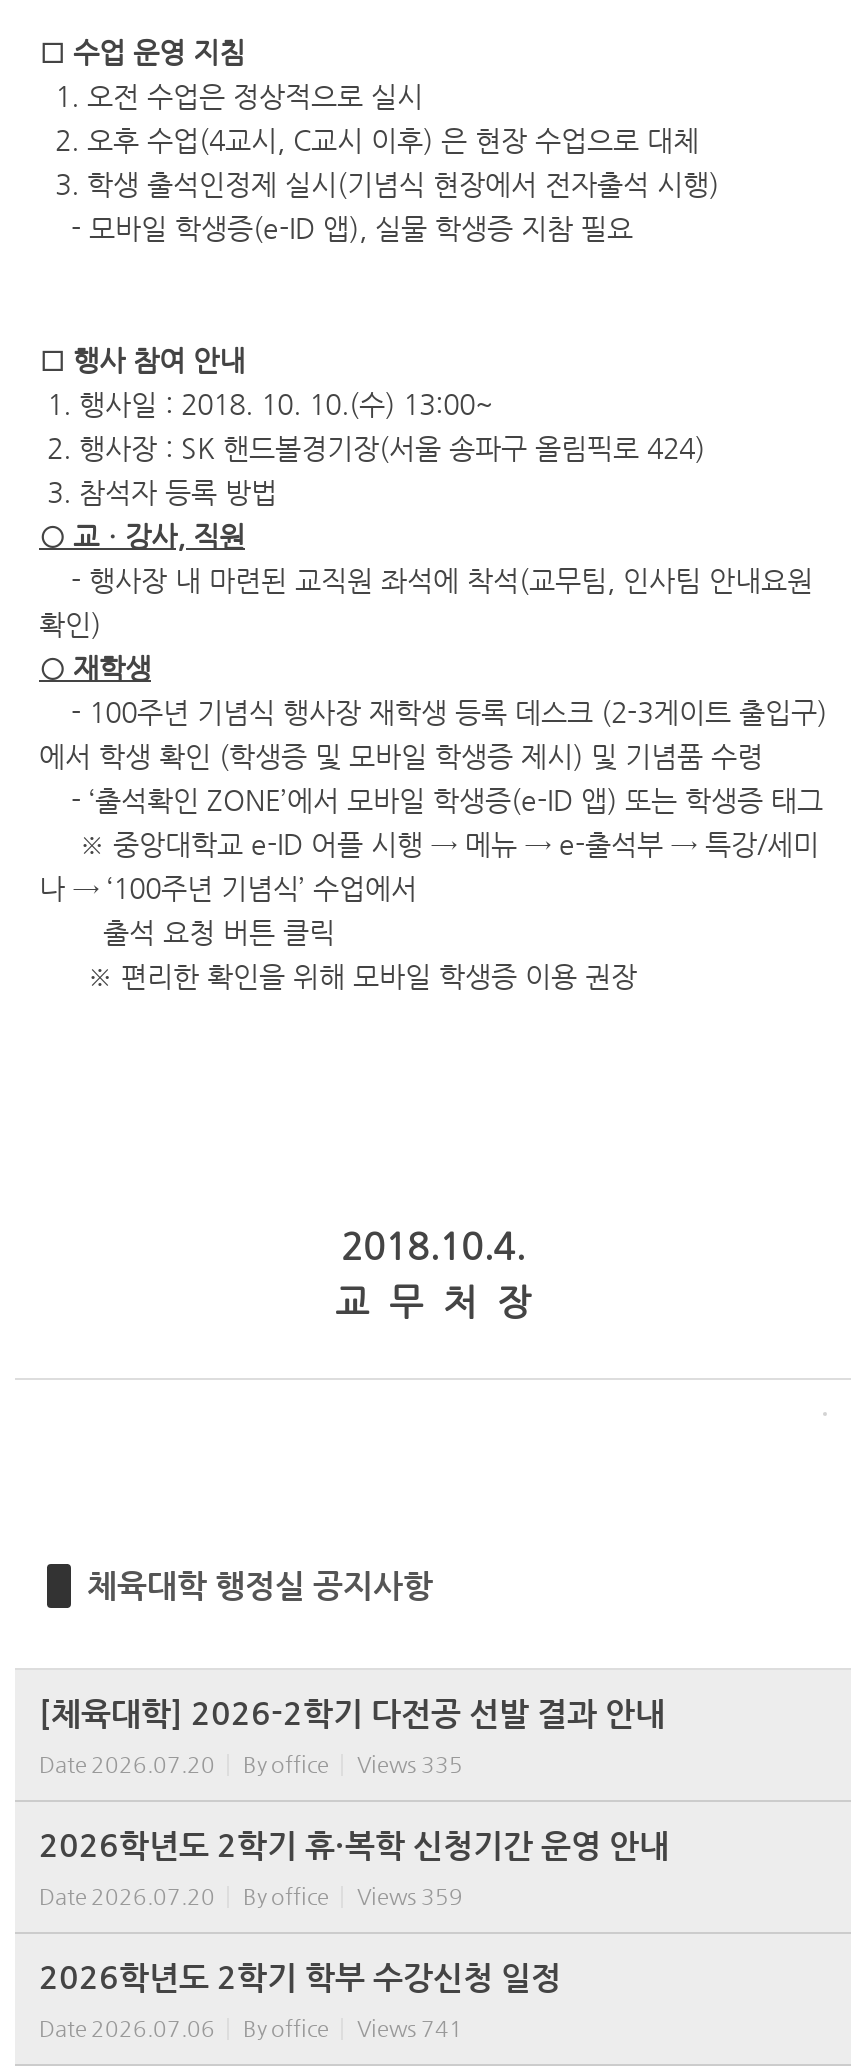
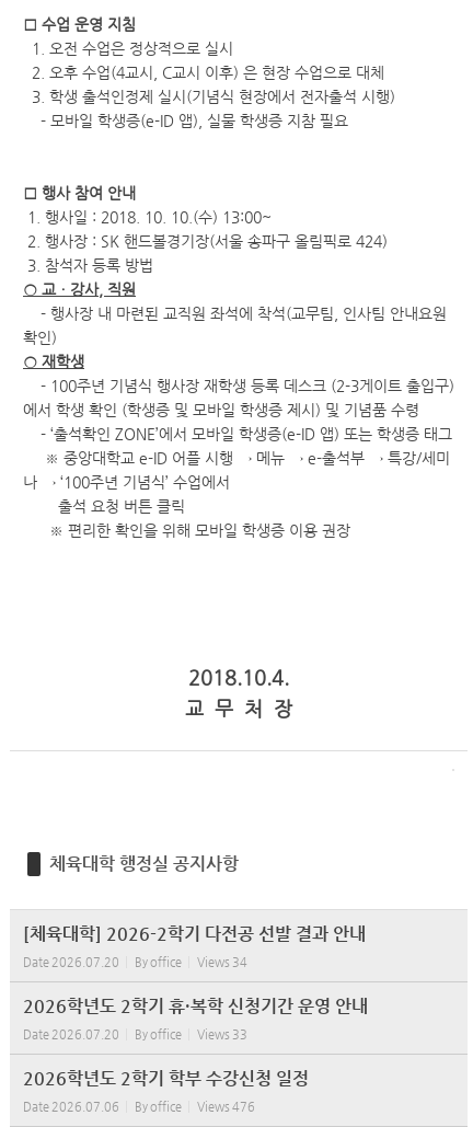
- Date 2026.07.20 By office Views 335
+ Date 2026.07.20 By office Views 34

- Date 2026.07.20 By office Views 359
+ Date 2026.07.20 By office Views 33

- Date 2026.07.06 By office Views 741
+ Date 2026.07.06 By office Views 476
